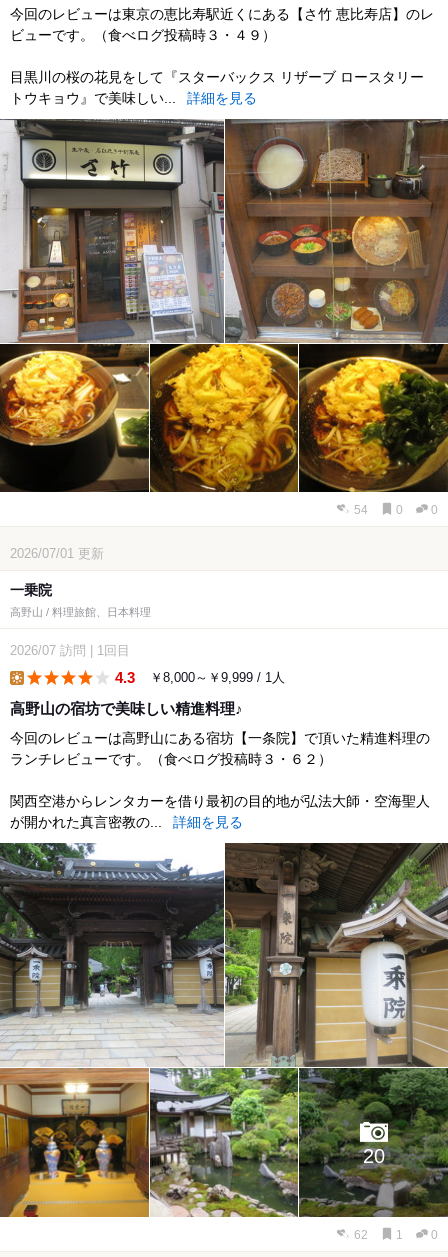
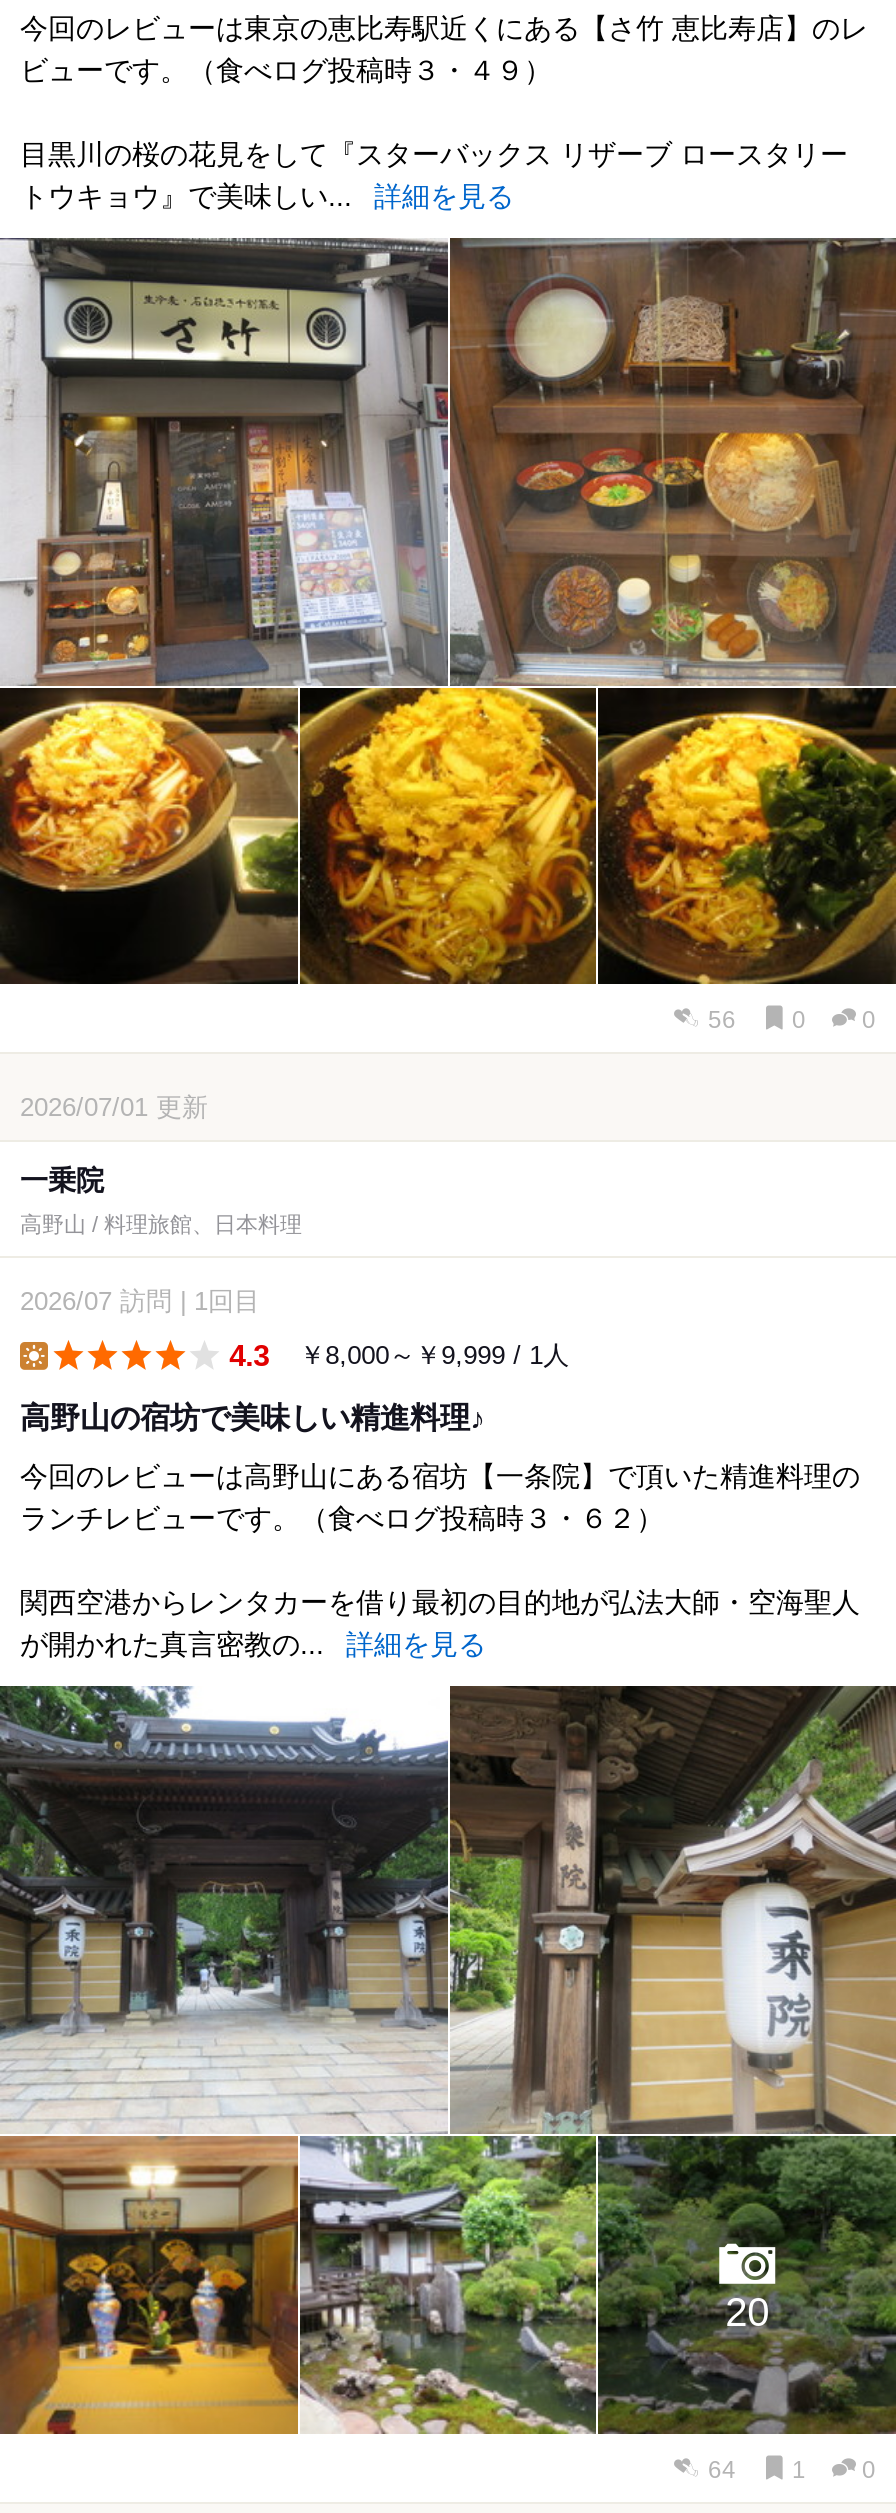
- 54
+ 56

- 62 1 0
+ 64 1 0
